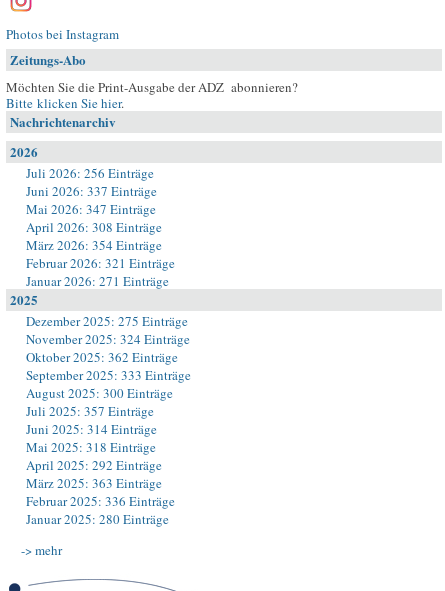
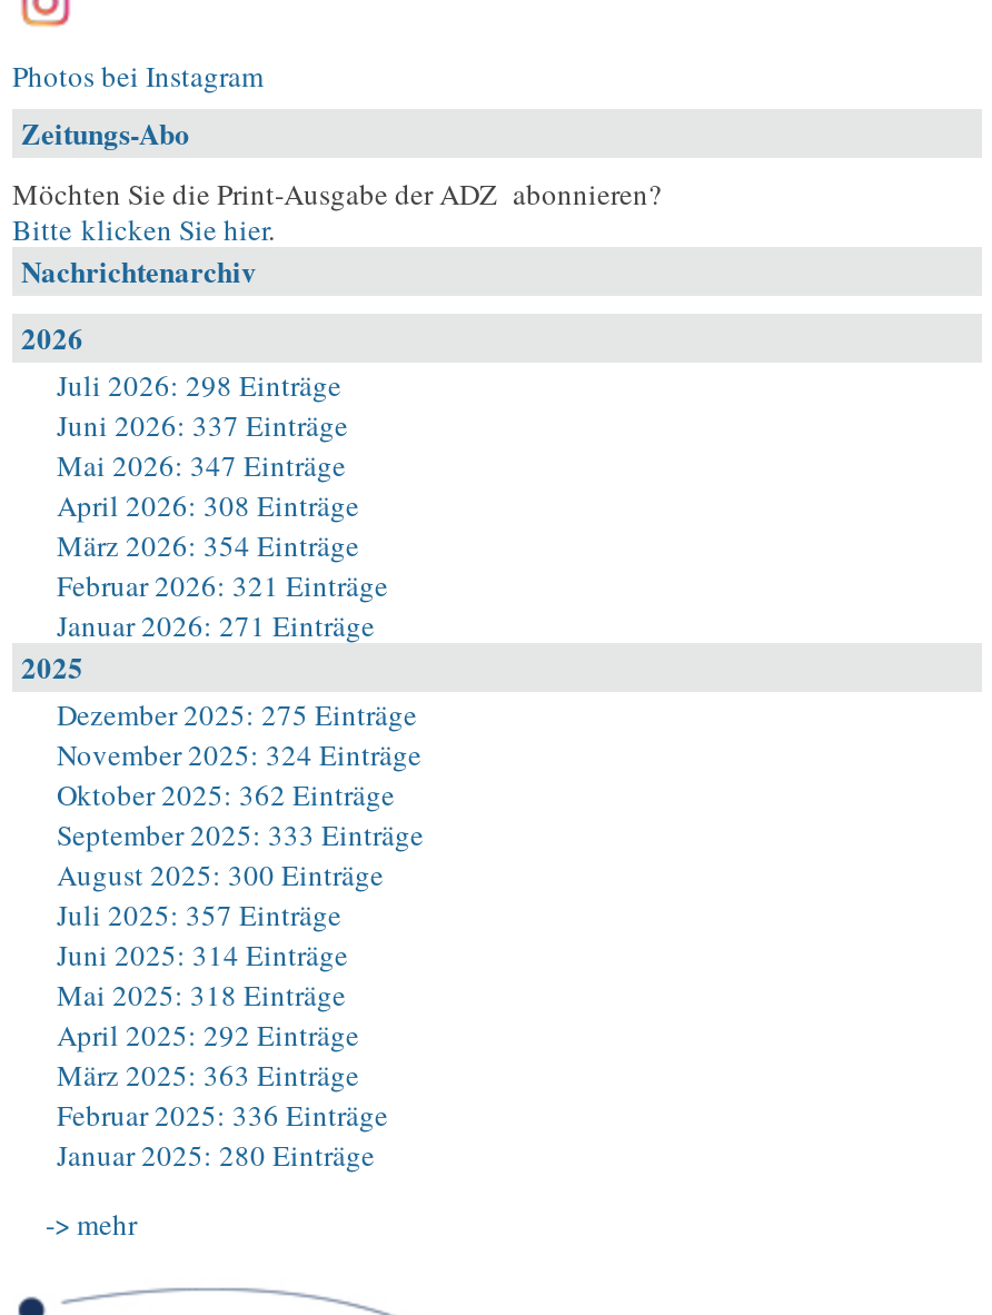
- Juli 2026: 256 Einträge
+ Juli 2026: 298 Einträge
